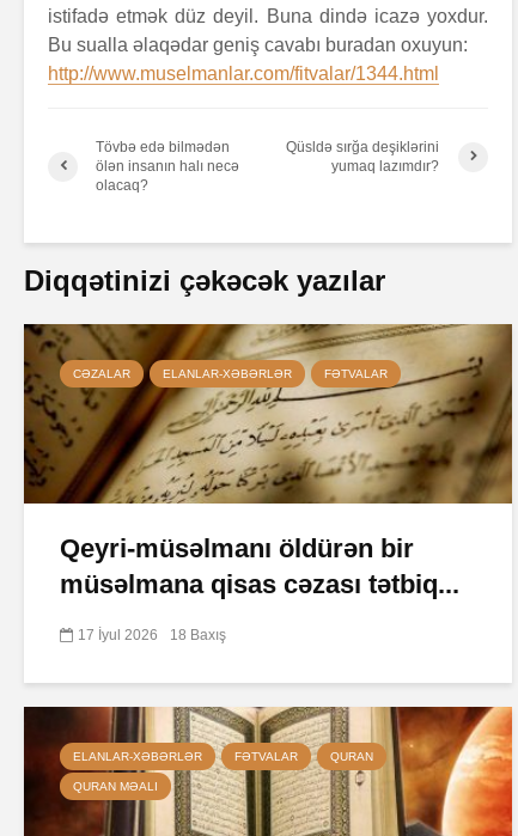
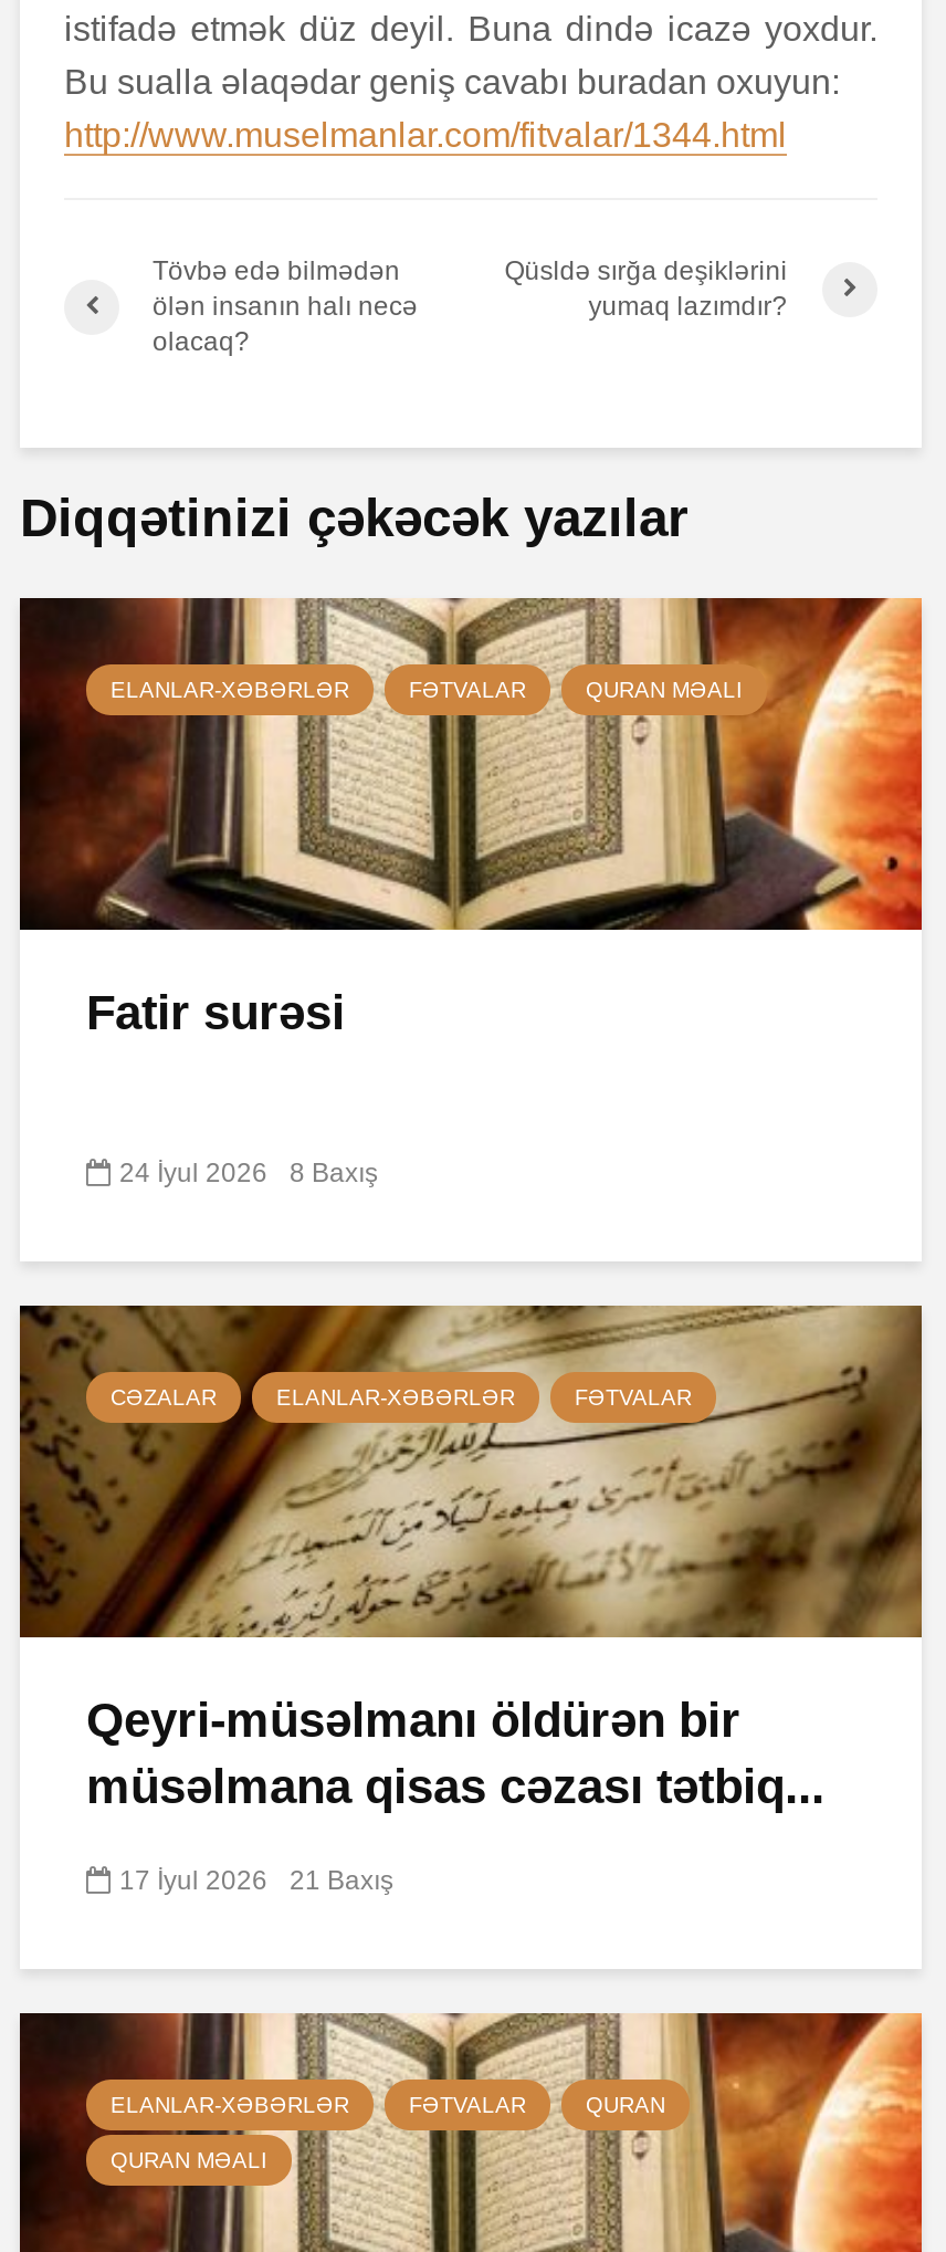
+ [image]
+ ELANLAR-XƏBƏRLƏR
+ FƏTVALAR
+ QURAN MƏALI

+ Fatir surəsi
+ 24 İyul 2026
+ 8 Baxış

- 17 İyul 2026 18 Baxış
+ 17 İyul 2026 21 Baxış
